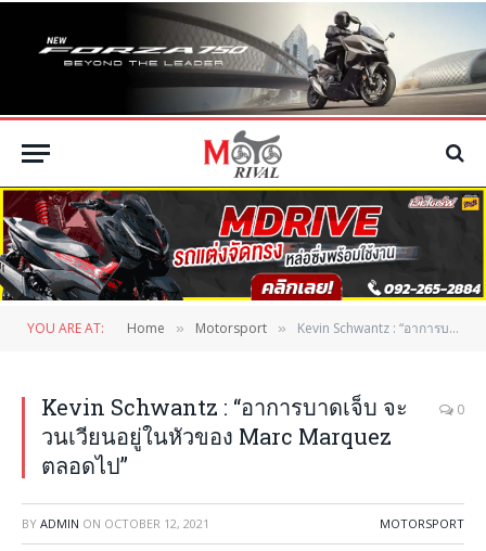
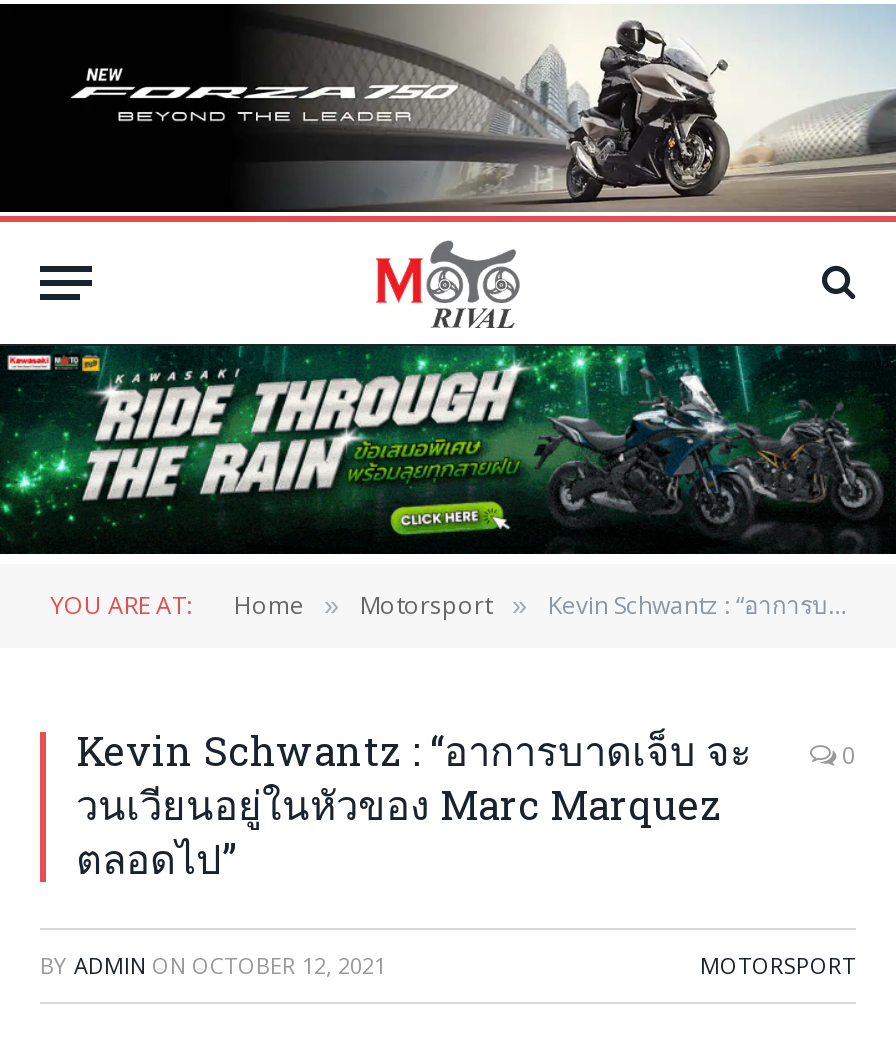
- [image]
+ [image]
